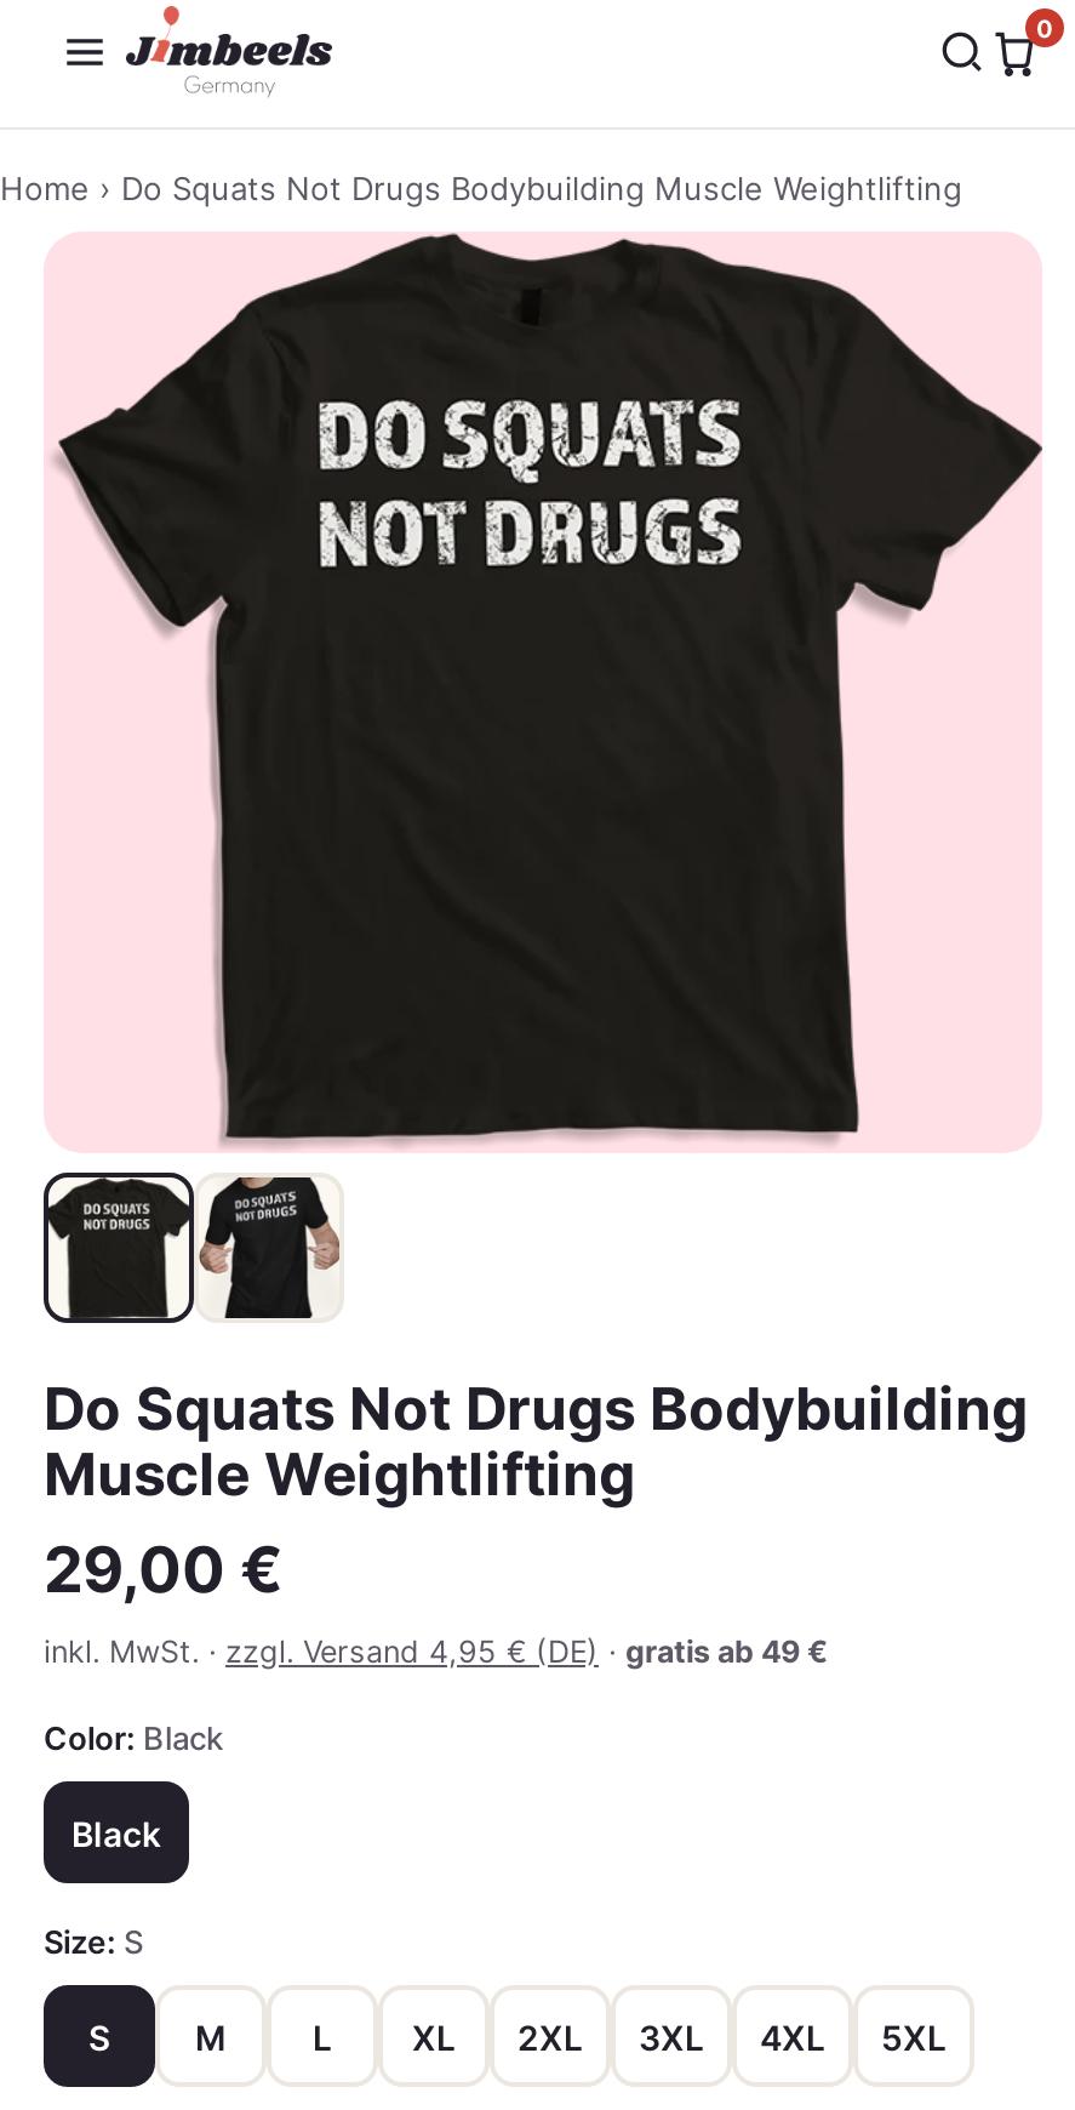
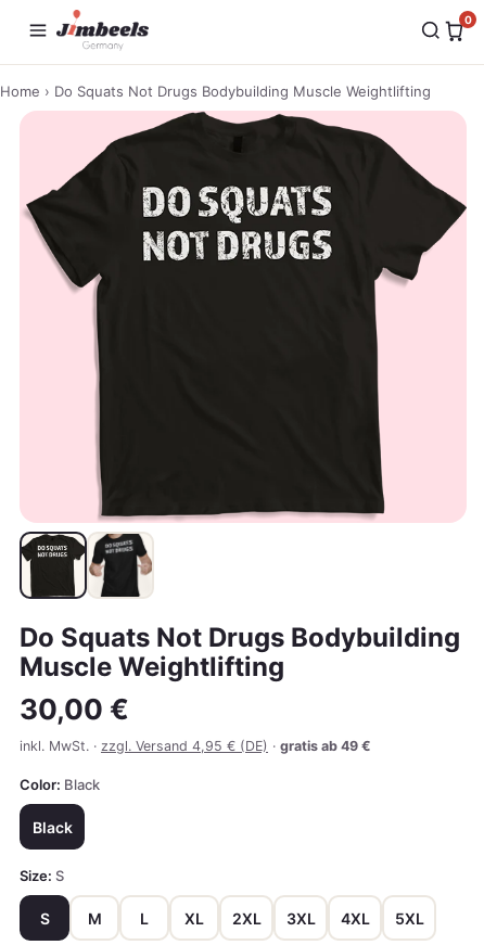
- 29,00 €
+ 30,00 €
